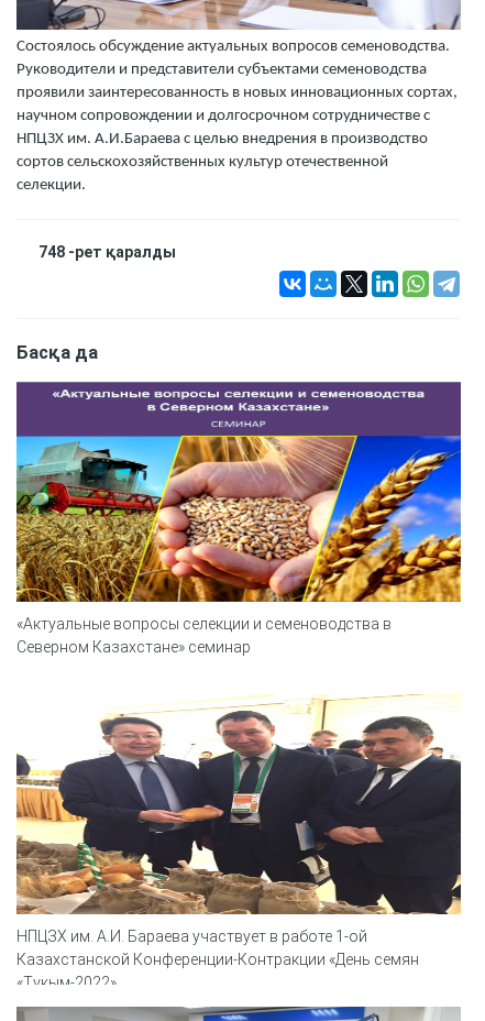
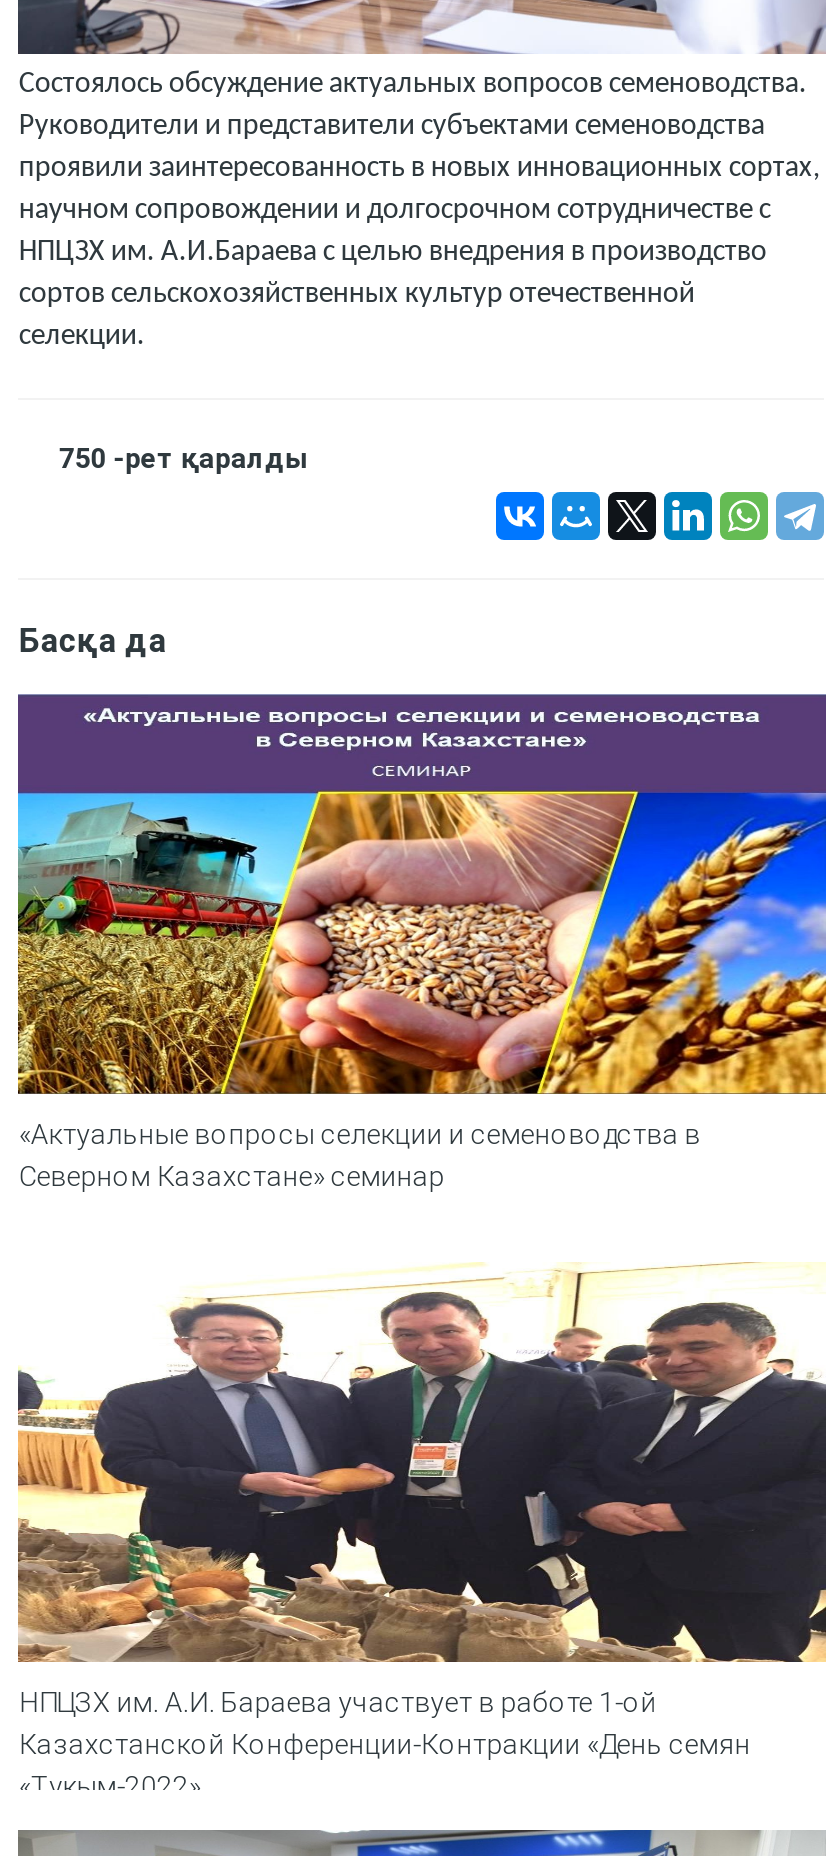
- 748 -рет қаралды
+ 750 -рет қаралды
